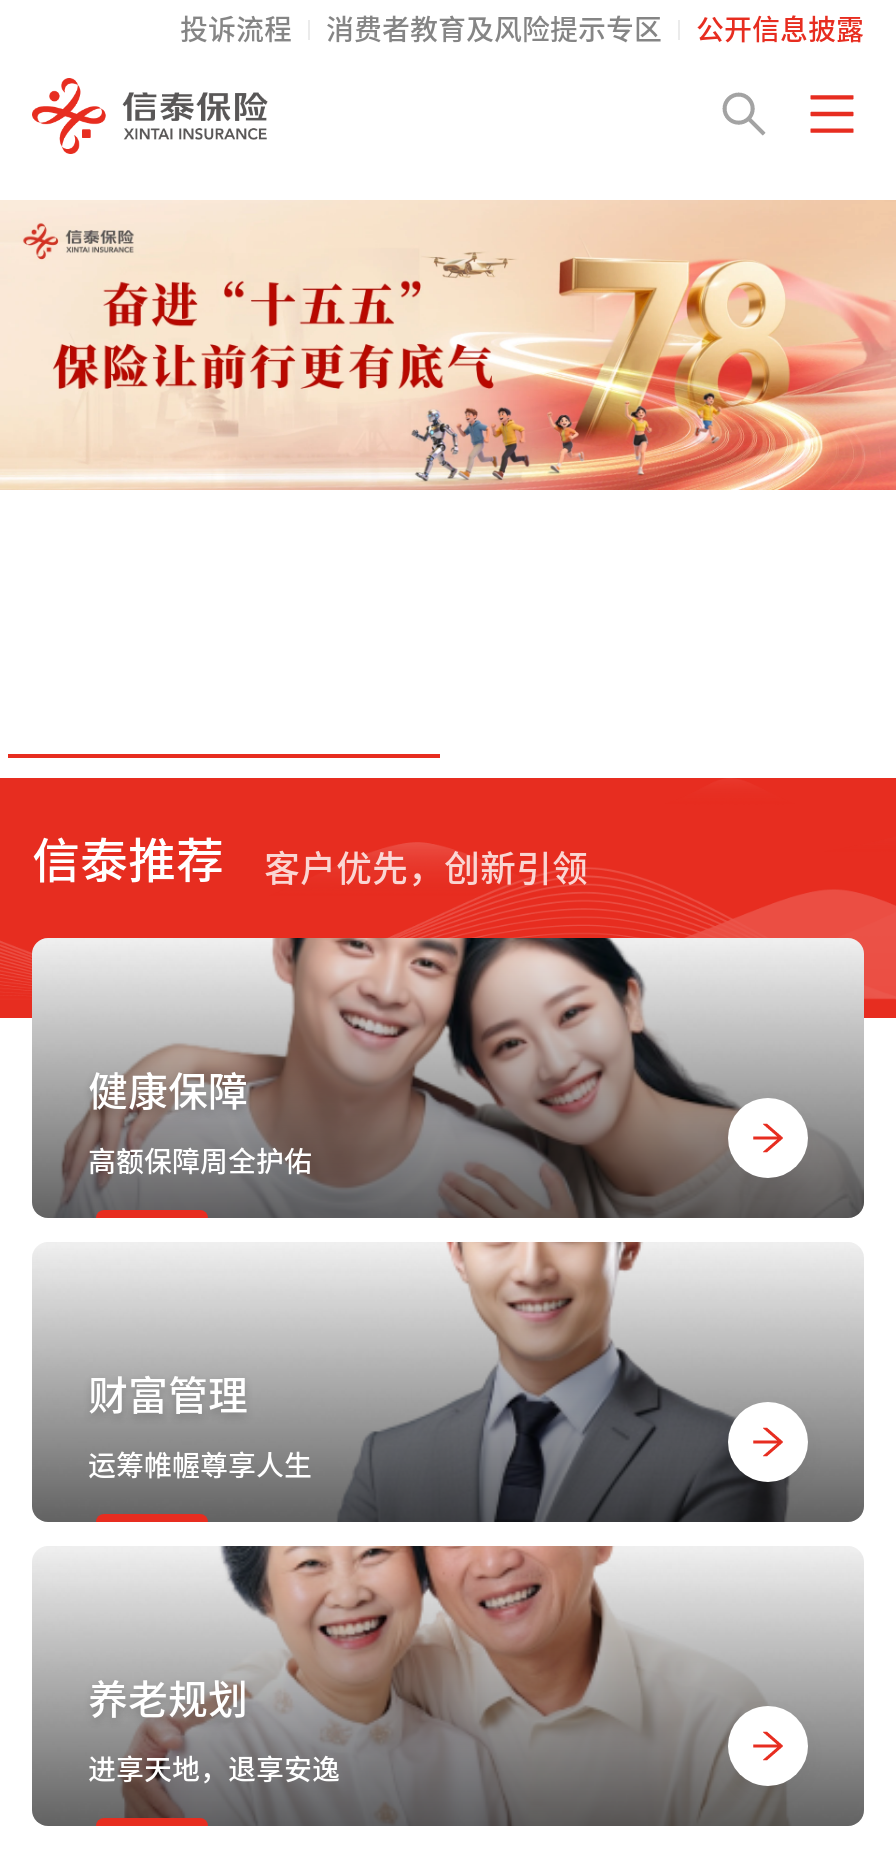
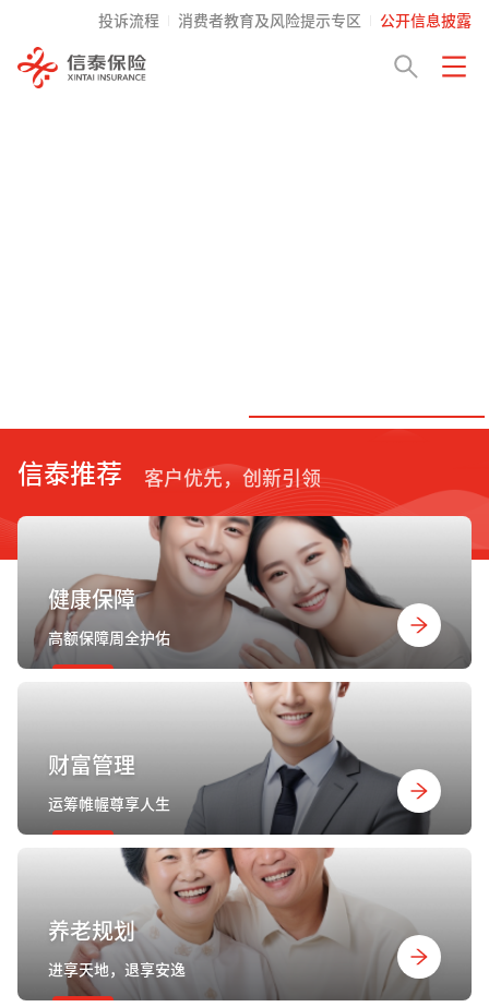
- [image]
